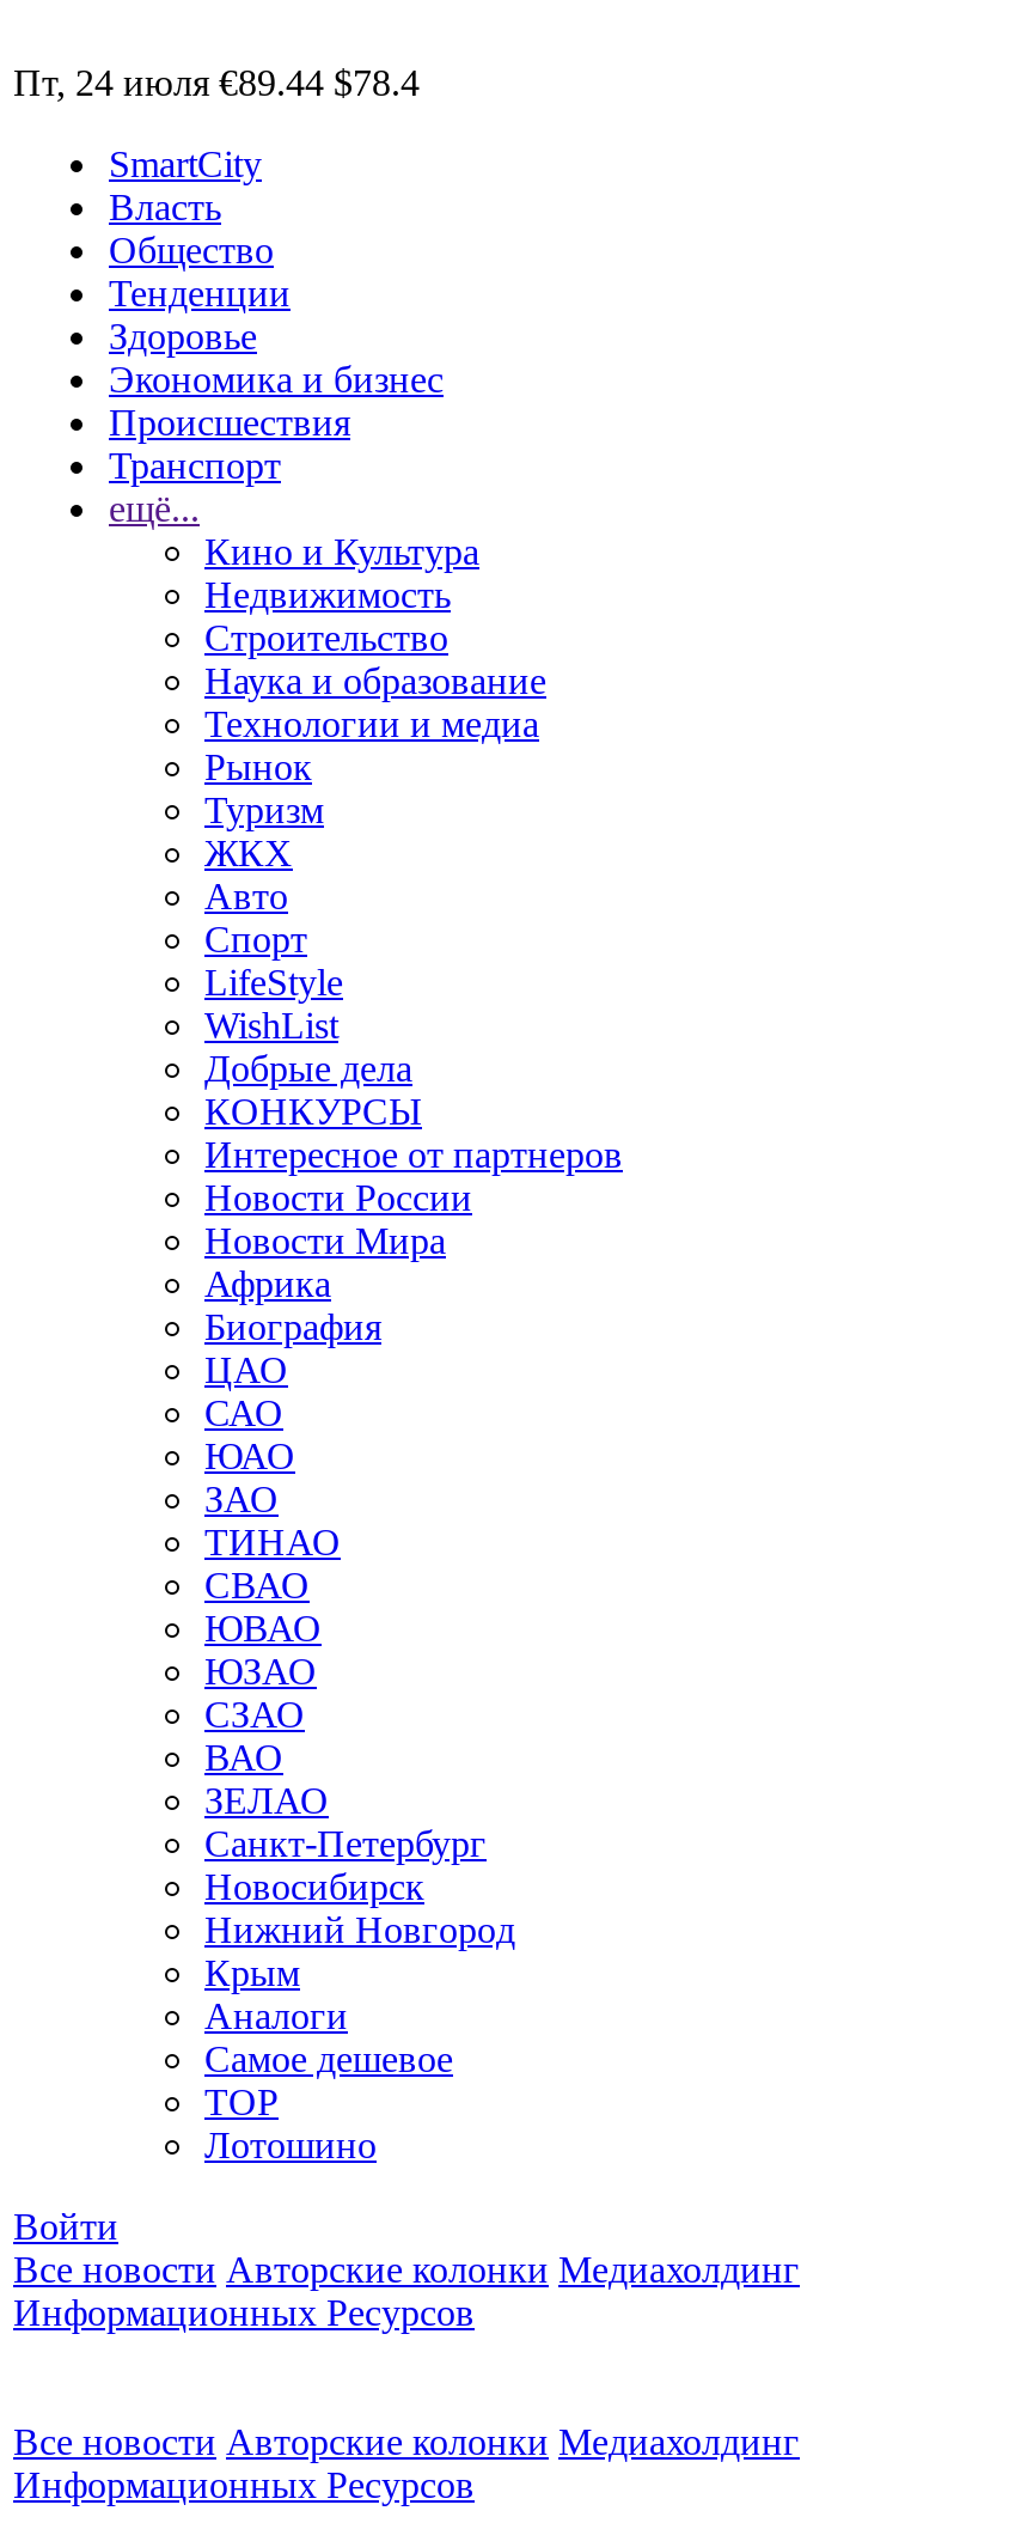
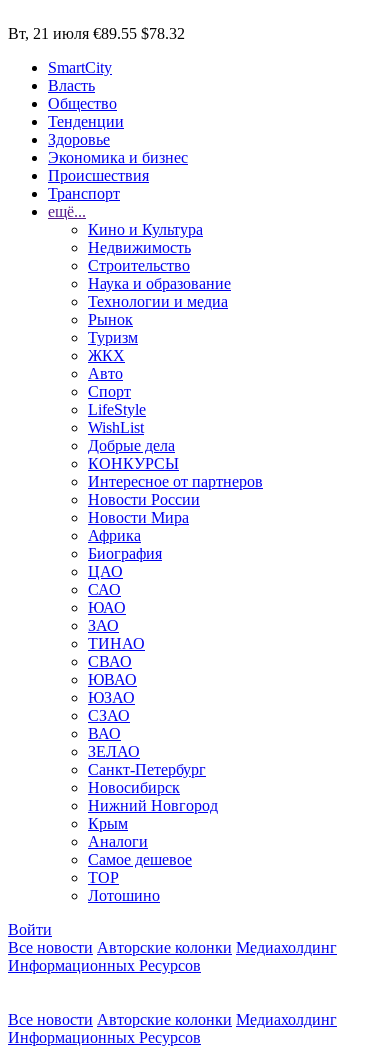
- Пт, 24 июля €89.44 $78.4
+ Вт, 21 июля €89.55 $78.32
